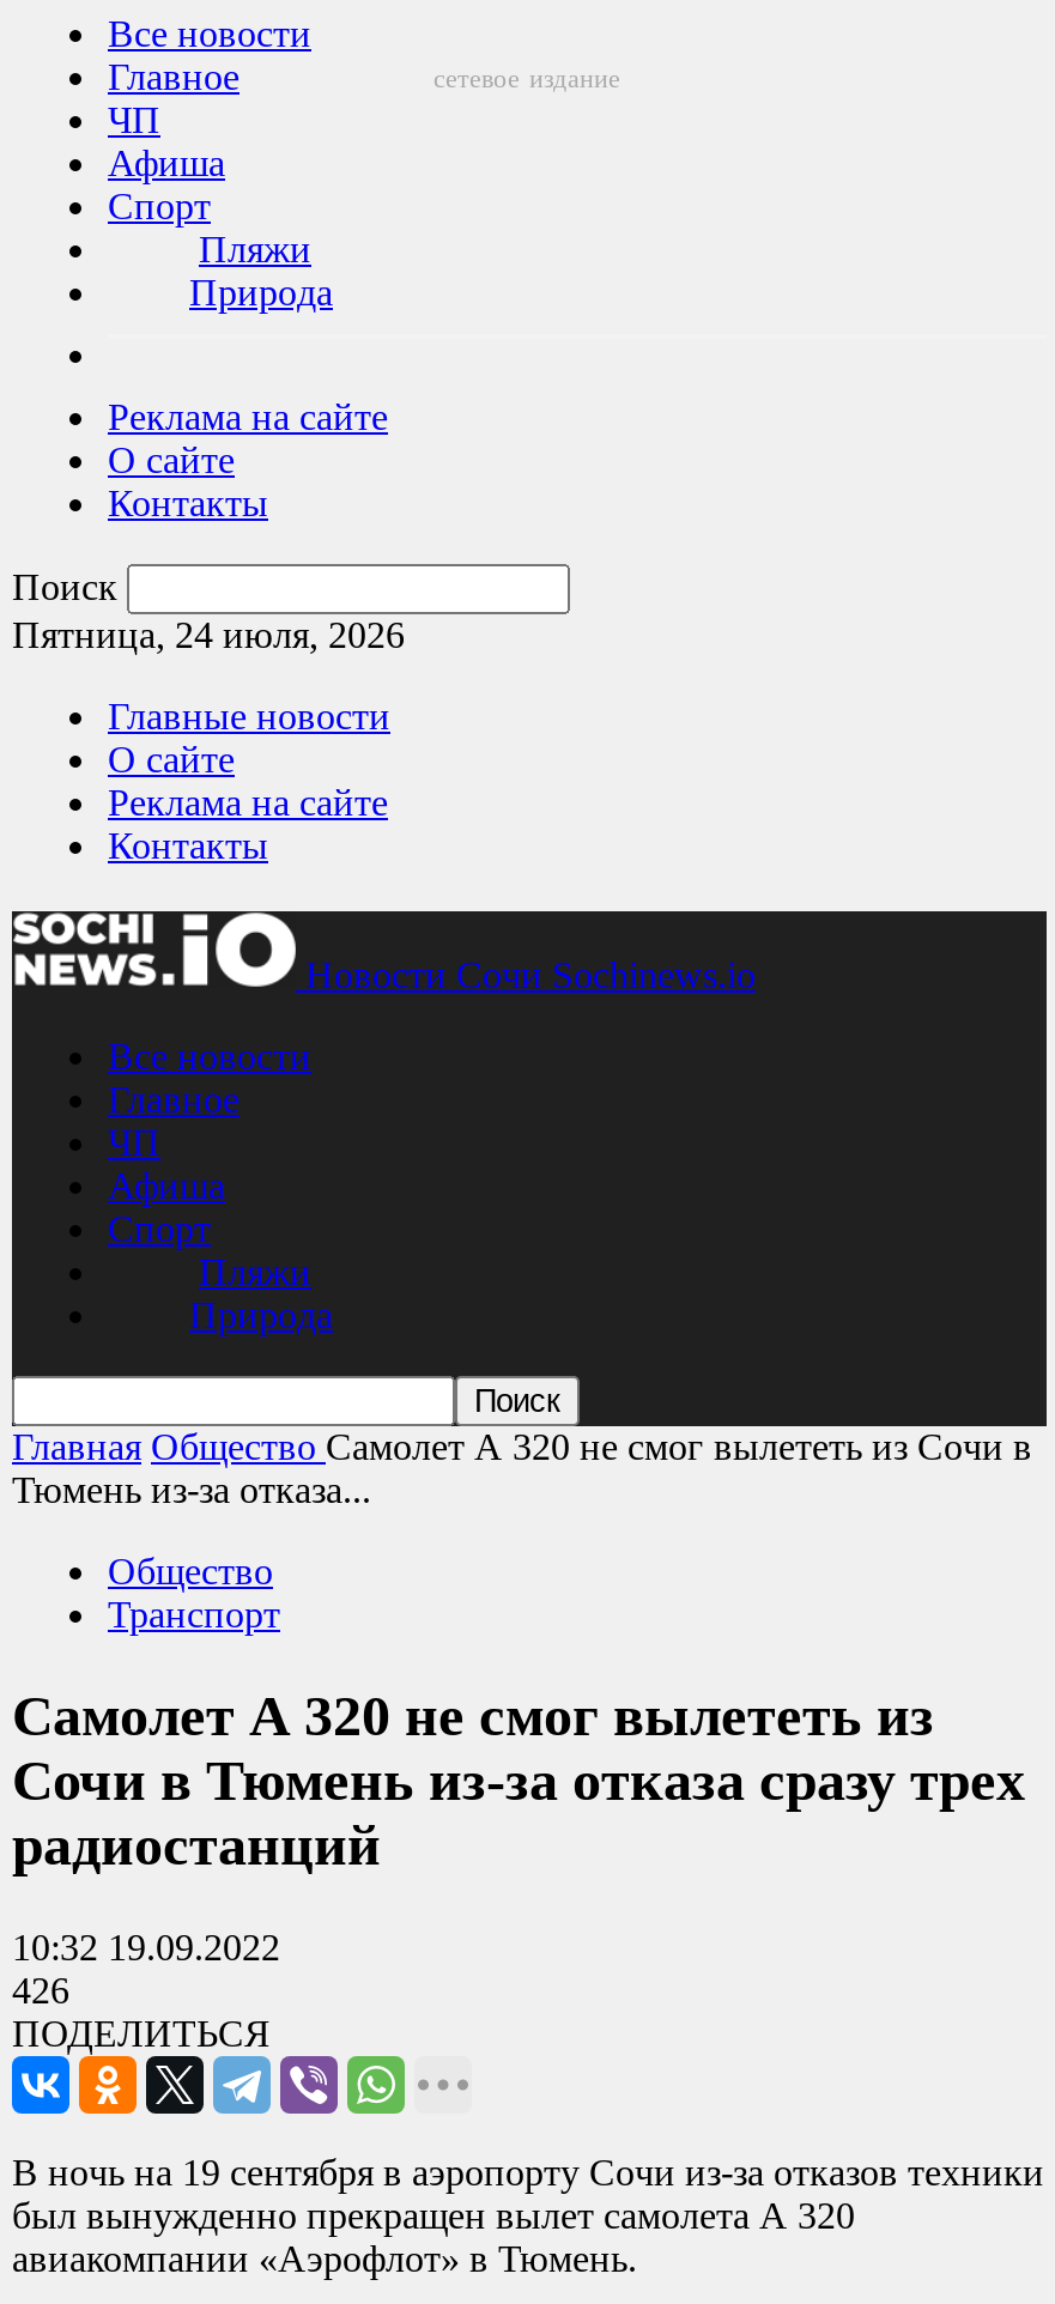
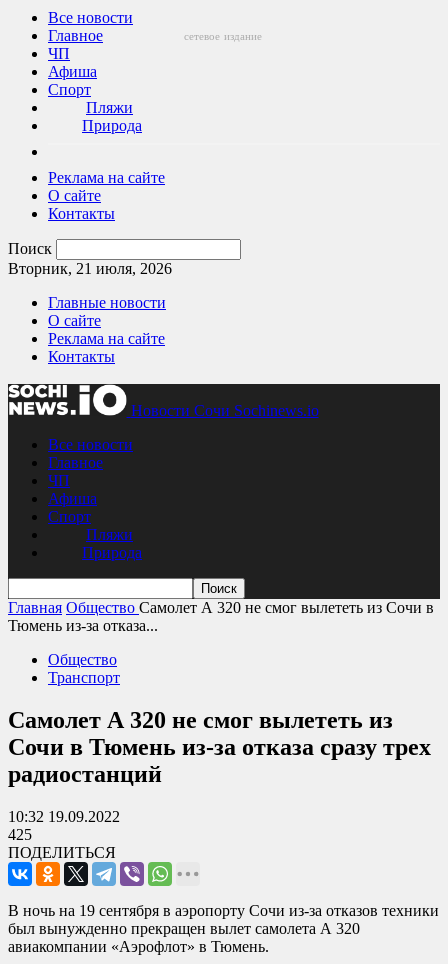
- Пятница, 24 июля, 2026
+ Вторник, 21 июля, 2026

- 426
+ 425
